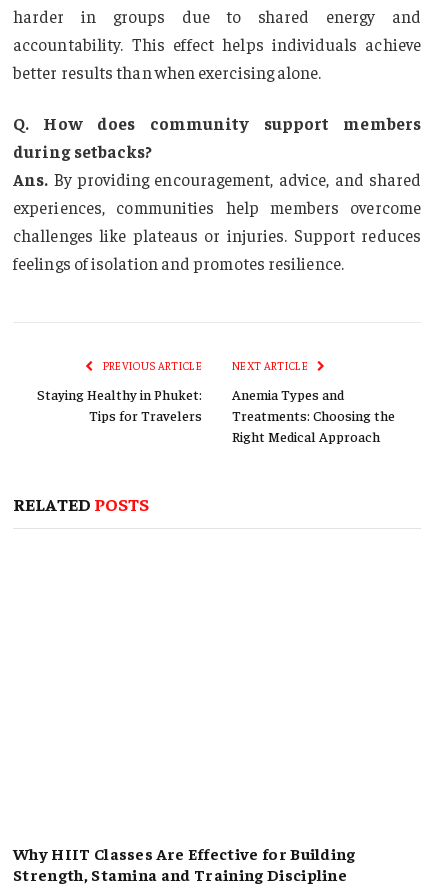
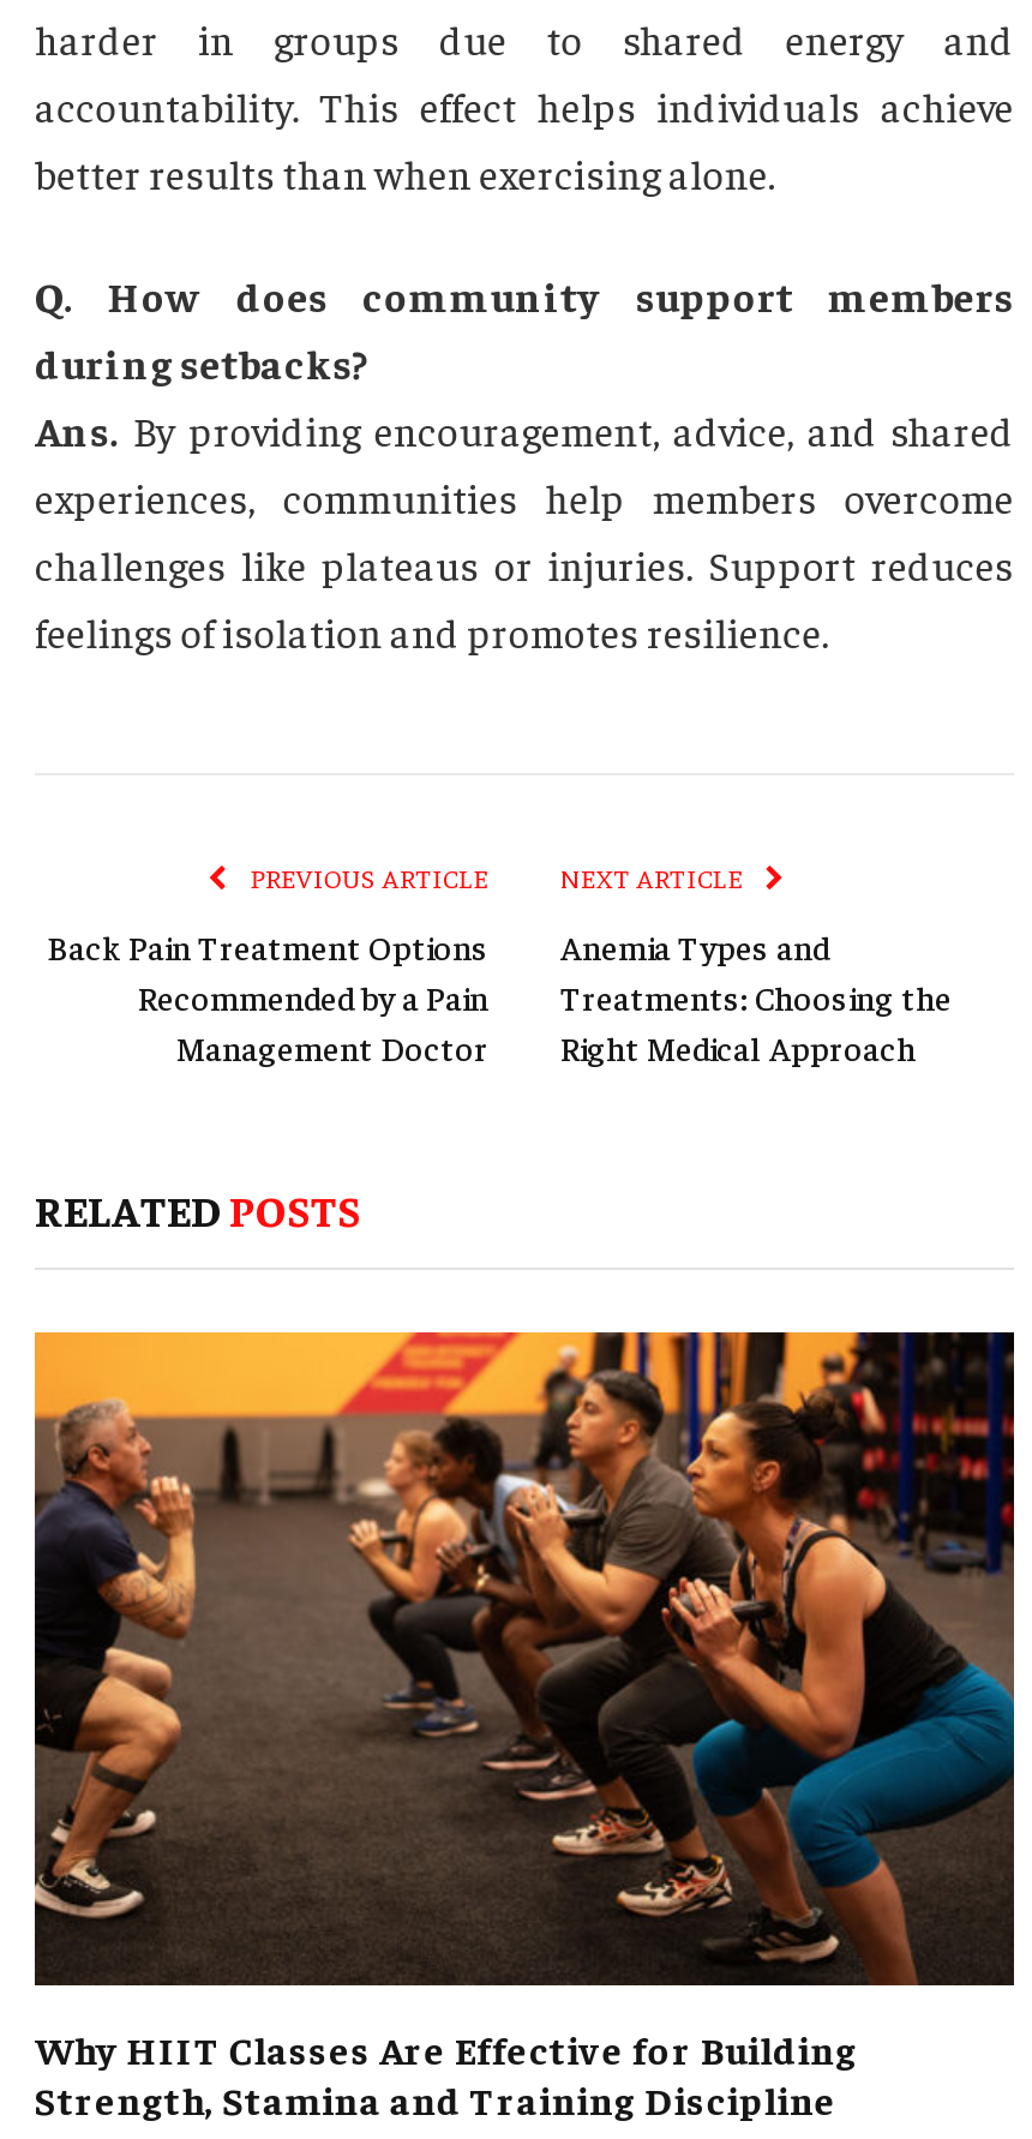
- Staying Healthy in Phuket:
- Tips for Travelers
+ Back Pain Treatment Options
+ Recommended by a Pain
+ Management Doctor

+ [image]
